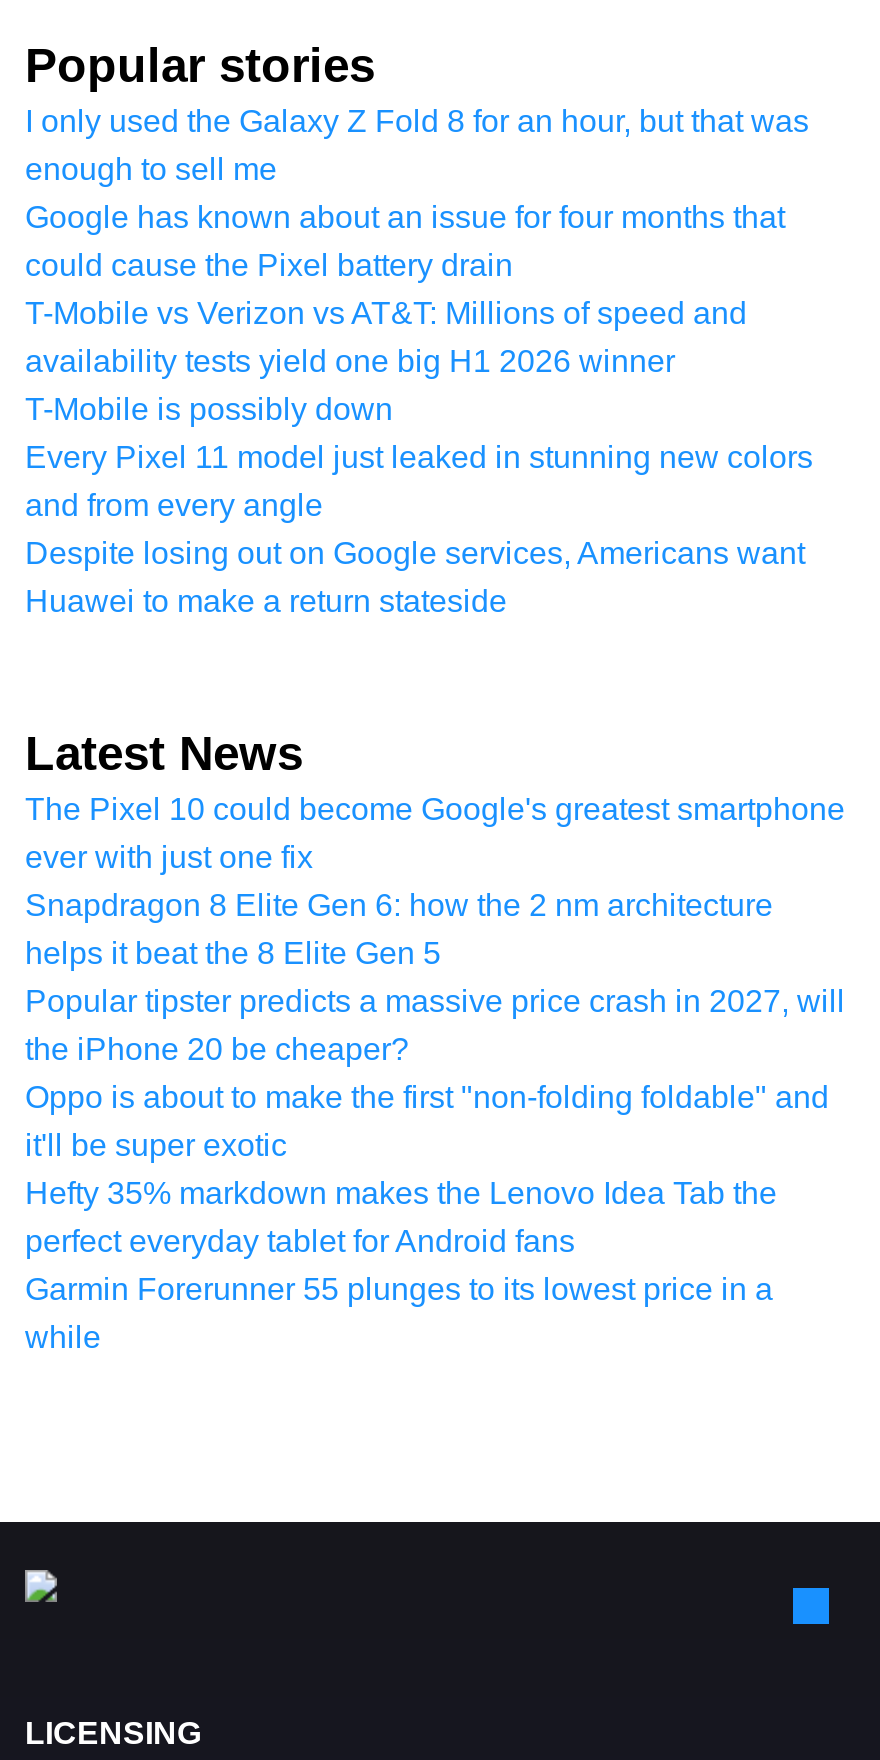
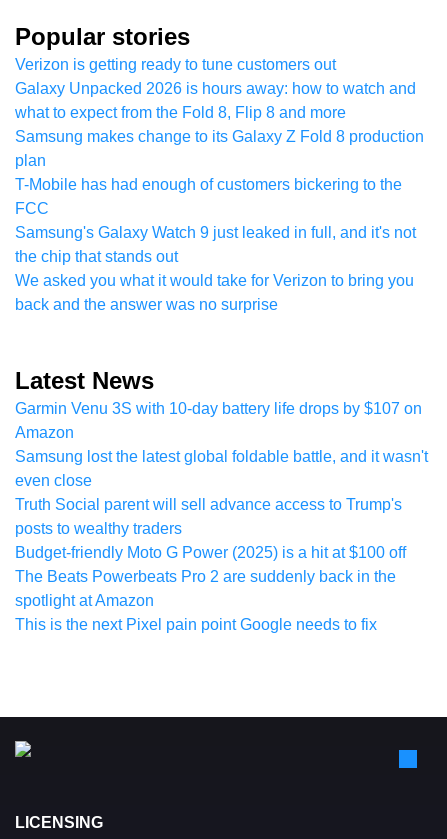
- I only used the Galaxy Z Fold 8 for an hour, but that was
- enough to sell me
- Google has known about an issue for four months that
- could cause the Pixel battery drain
- T-Mobile vs Verizon vs AT&T: Millions of speed and
- availability tests yield one big H1 2026 winner
- T-Mobile is possibly down
- Every Pixel 11 model just leaked in stunning new colors
- and from every angle
- Despite losing out on Google services, Americans want
- Huawei to make a return stateside
+ Verizon is getting ready to tune customers out
+ Galaxy Unpacked 2026 is hours away: how to watch and
+ what to expect from the Fold 8, Flip 8 and more
+ Samsung makes change to its Galaxy Z Fold 8 production
+ plan
+ T-Mobile has had enough of customers bickering to the
+ FCC
+ Samsung's Galaxy Watch 9 just leaked in full, and it's not
+ the chip that stands out
+ We asked you what it would take for Verizon to bring you
+ back and the answer was no surprise

- The Pixel 10 could become Google's greatest smartphone
- ever with just one fix
- Snapdragon 8 Elite Gen 6: how the 2 nm architecture
- helps it beat the 8 Elite Gen 5
- Popular tipster predicts a massive price crash in 2027, will
- the iPhone 20 be cheaper?
- Oppo is about to make the first "non-folding foldable" and
- it'll be super exotic
- Hefty 35% markdown makes the Lenovo Idea Tab the
- perfect everyday tablet for Android fans
- Garmin Forerunner 55 plunges to its lowest price in a
- while
+ Garmin Venu 3S with 10-day battery life drops by $107 on
+ Amazon
+ Samsung lost the latest global foldable battle, and it wasn't
+ even close
+ Truth Social parent will sell advance access to Trump's
+ posts to wealthy traders
+ Budget-friendly Moto G Power (2025) is a hit at $100 off
+ The Beats Powerbeats Pro 2 are suddenly back in the
+ spotlight at Amazon
+ This is the next Pixel pain point Google needs to fix
